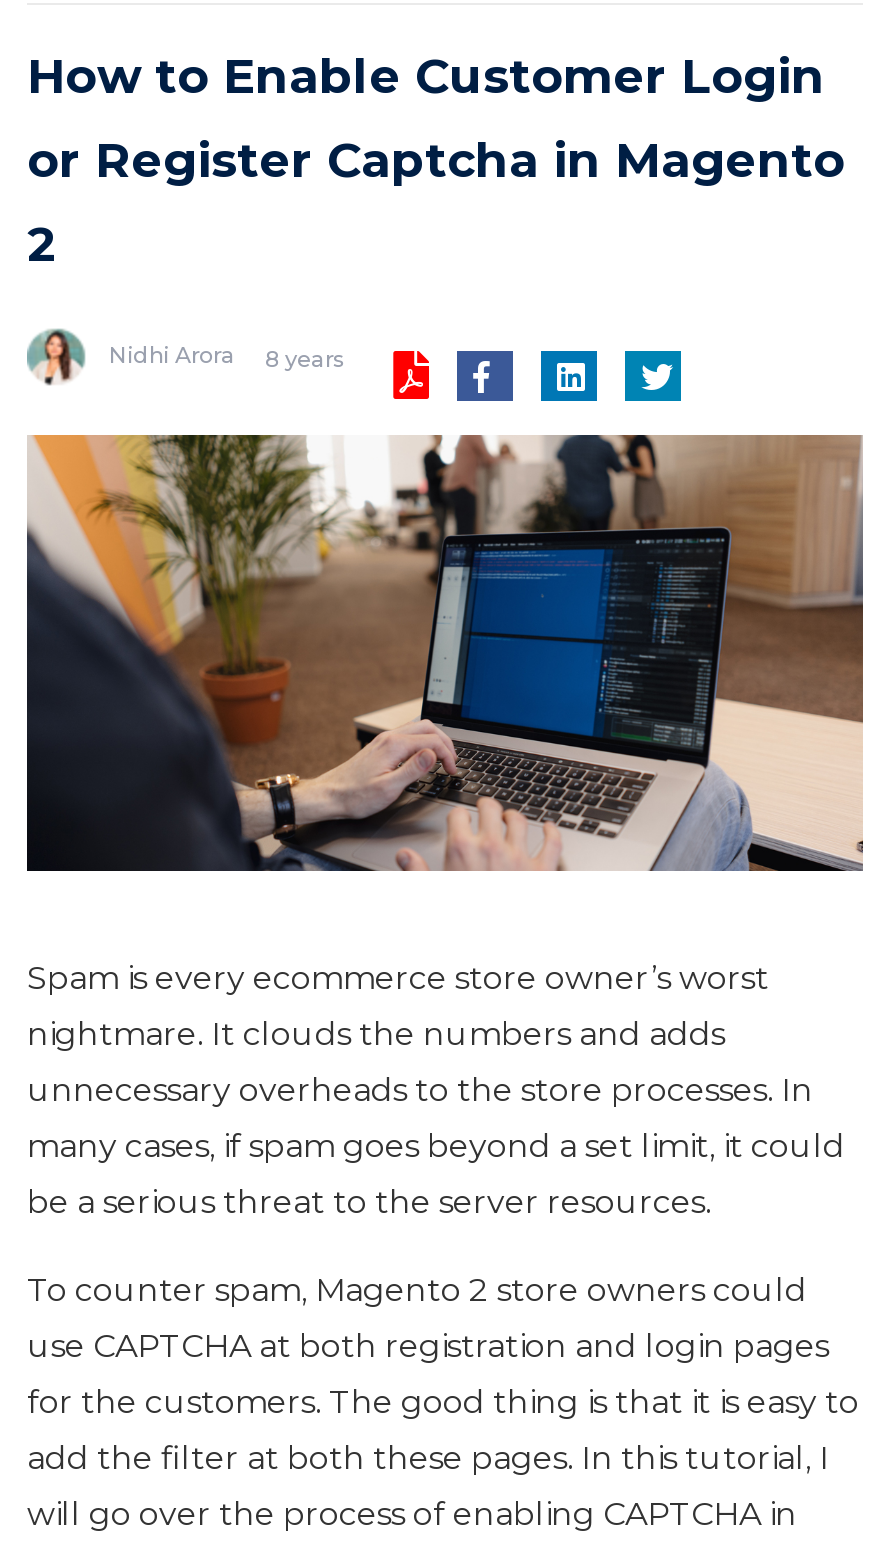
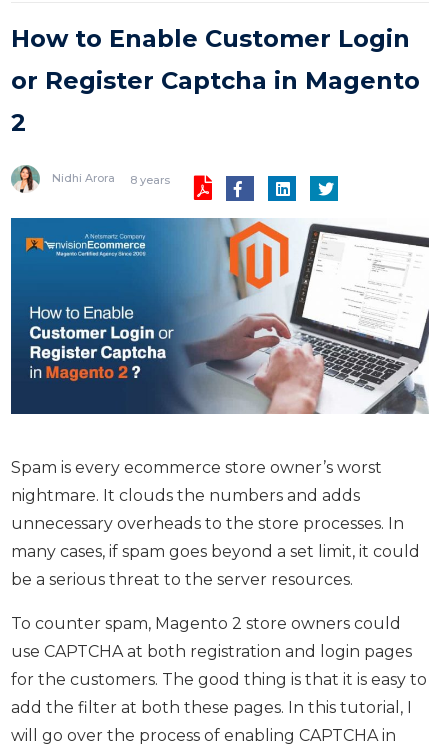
- [image]
+ [image]
